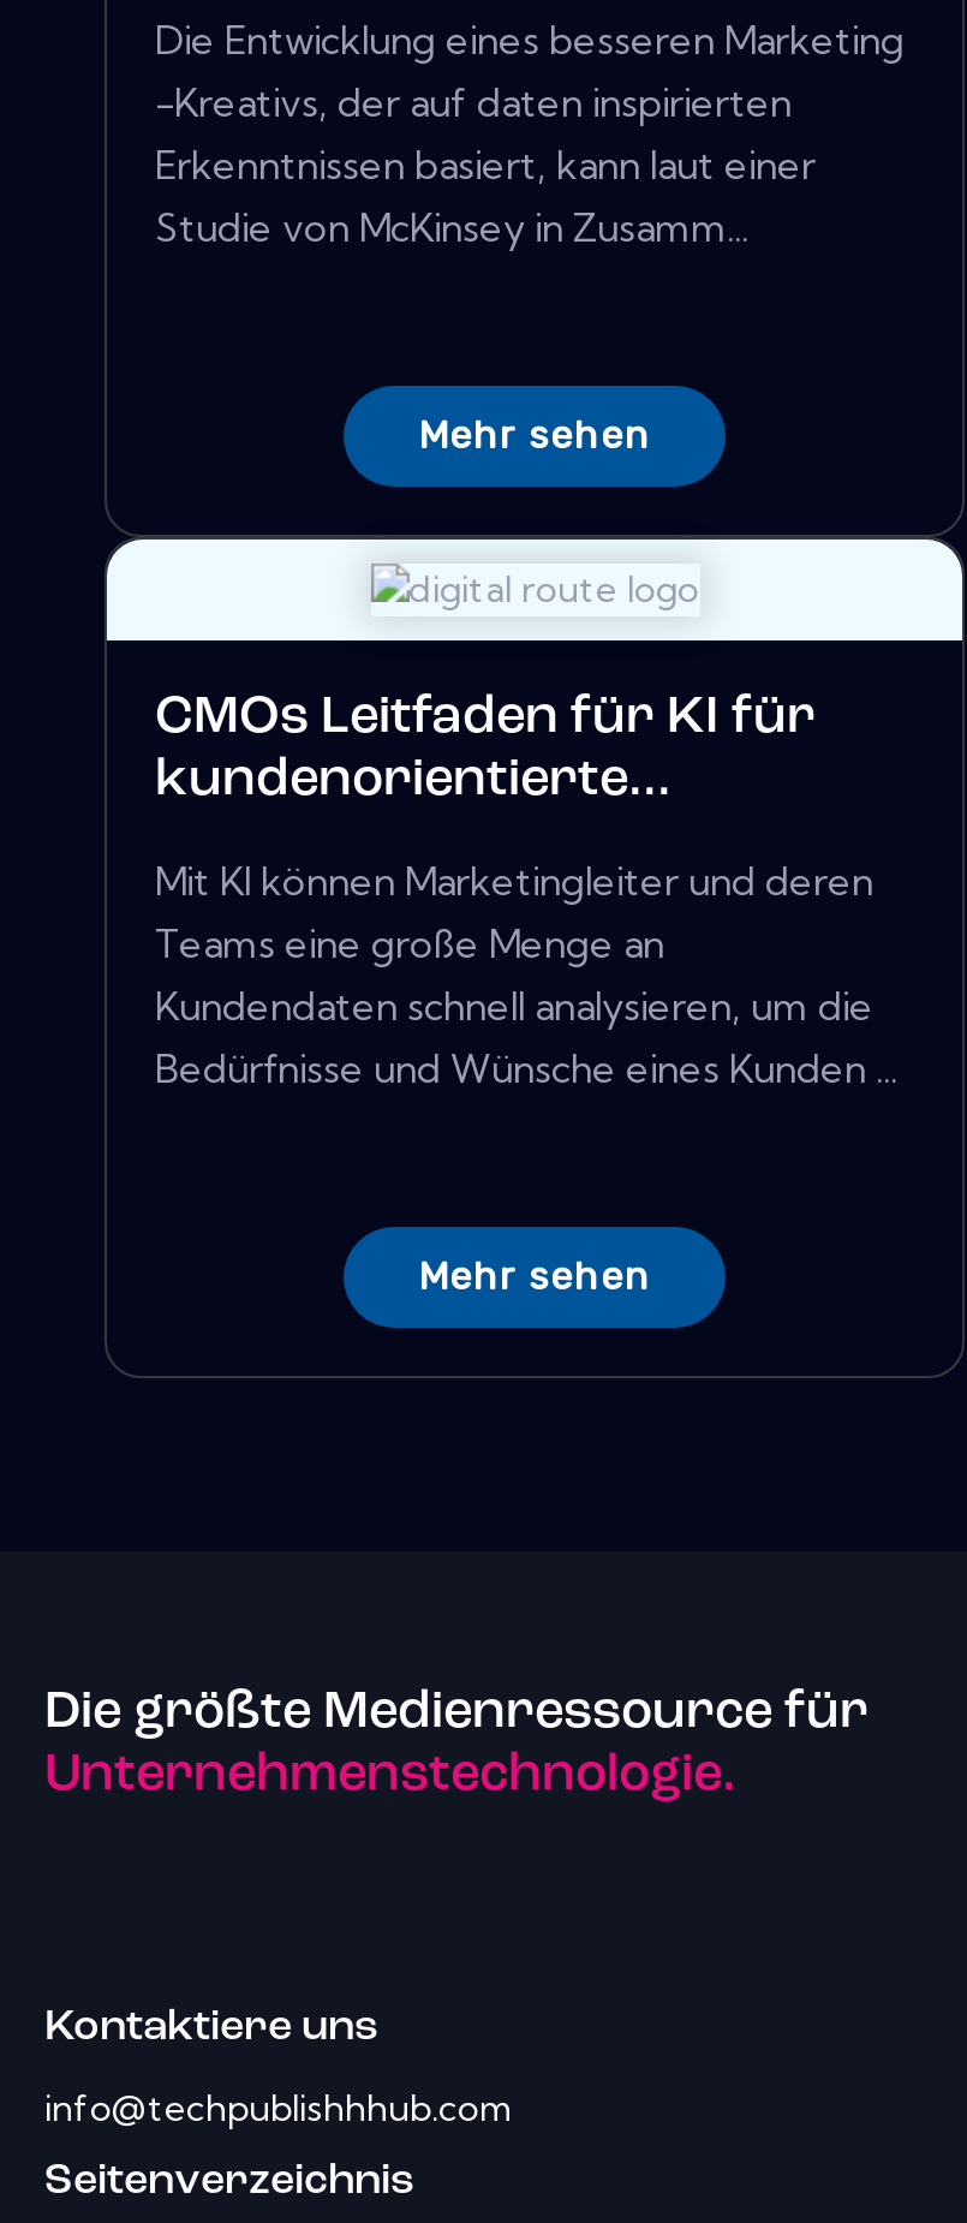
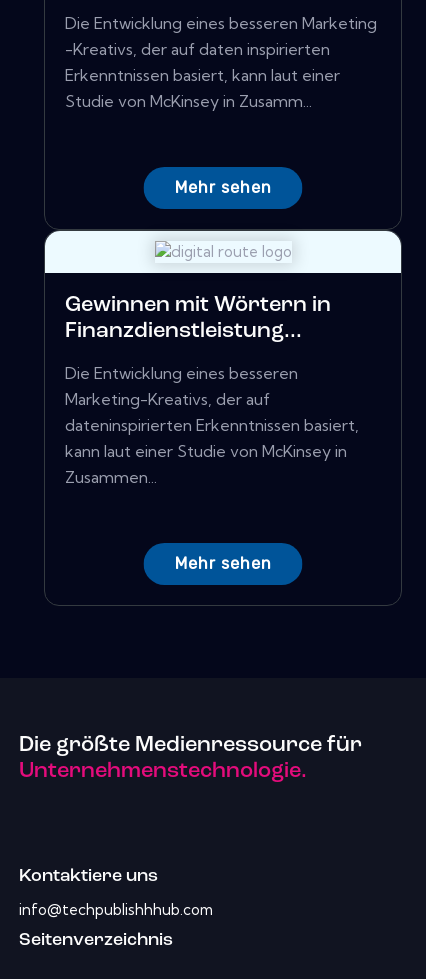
- CMOs Leitfaden für KI für
- kundenorientierte...
+ Gewinnen mit Wörtern in
+ Finanzdienstleistung...

- Mit KI können Marketingleiter und deren
- Teams eine große Menge an
- Kundendaten schnell analysieren, um die
- Bedürfnisse und Wünsche eines Kunden ...
+ Die Entwicklung eines besseren
+ Marketing-Kreativs, der auf
+ dateninspirierten Erkenntnissen basiert,
+ kann laut einer Studie von McKinsey in
+ Zusammen...
